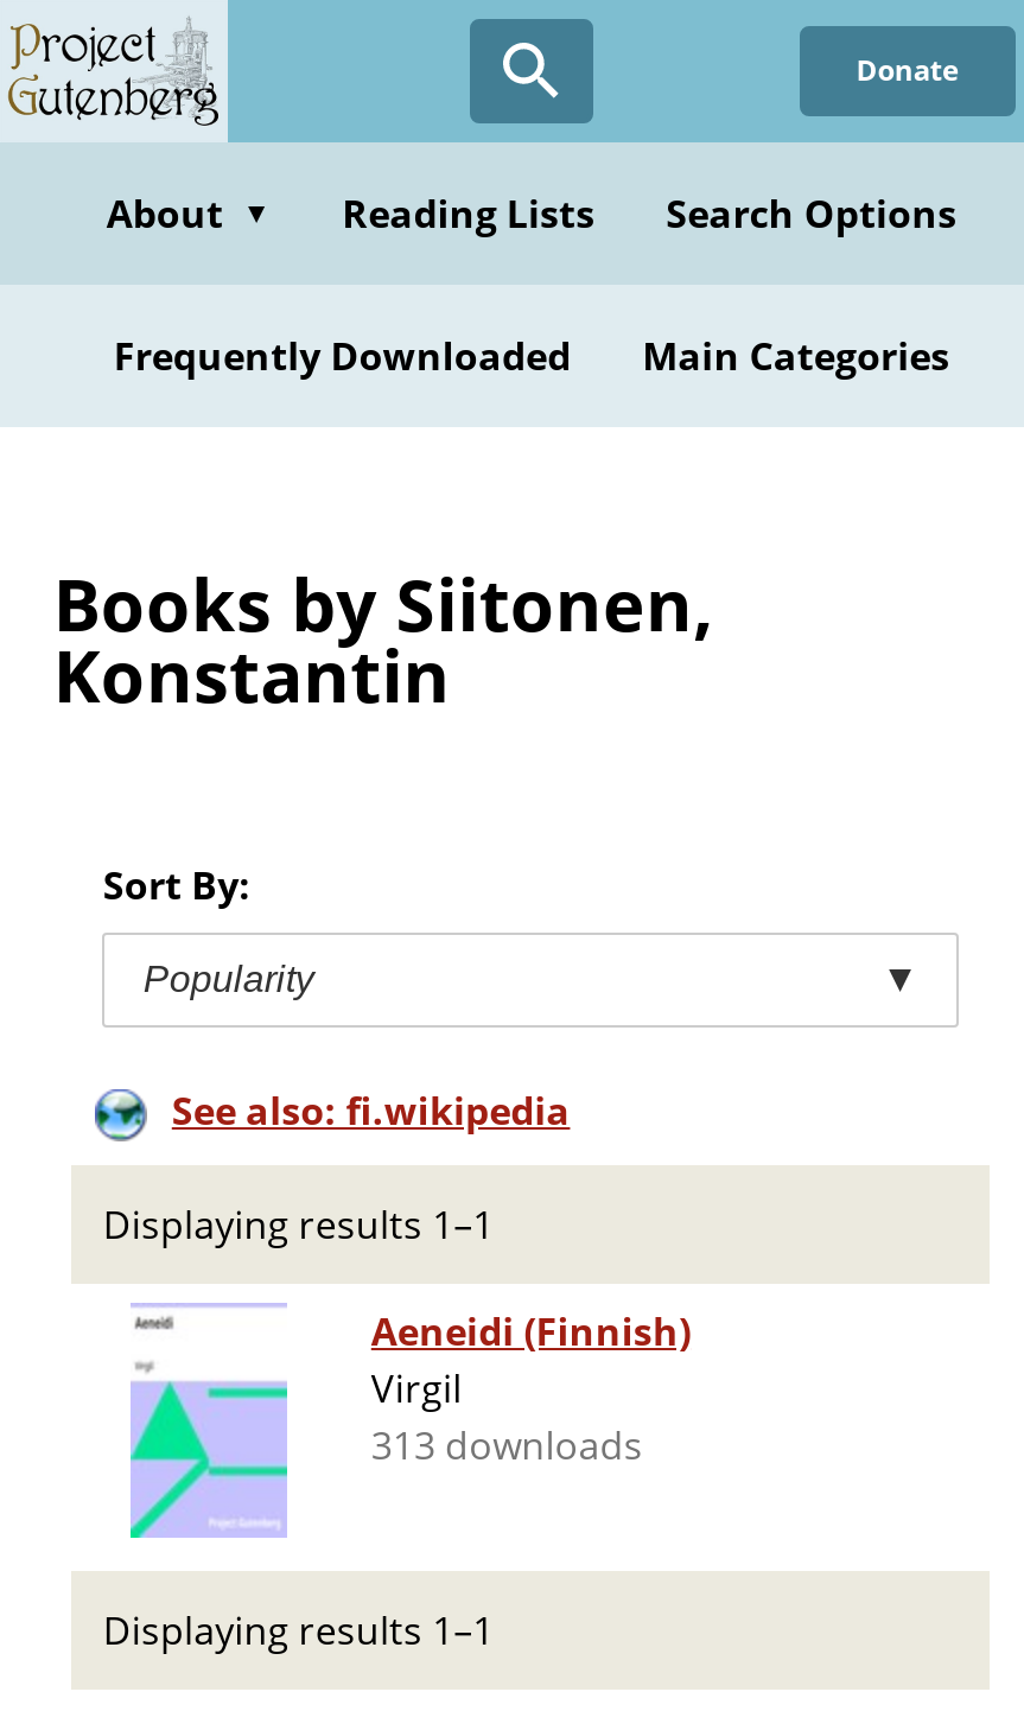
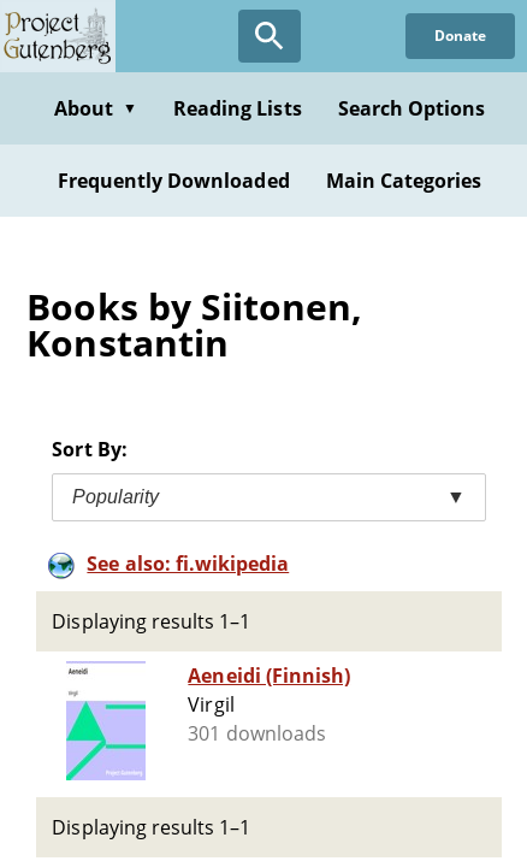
- 313 downloads
+ 301 downloads
